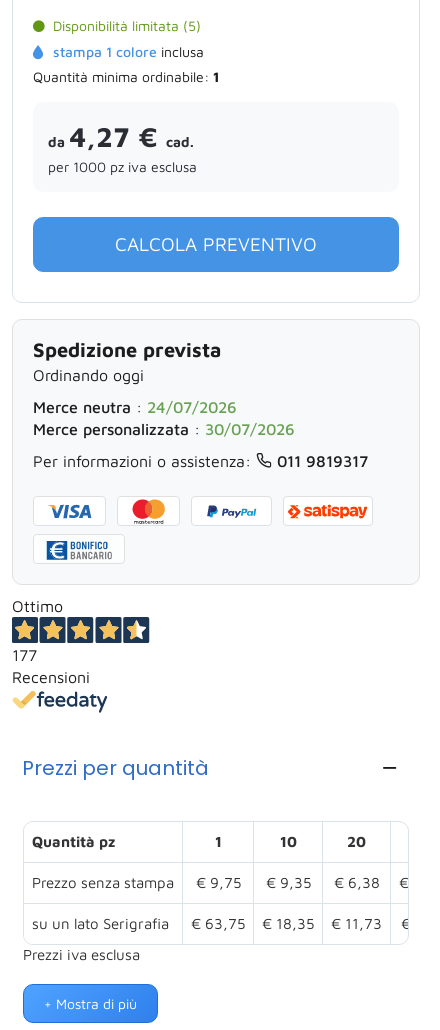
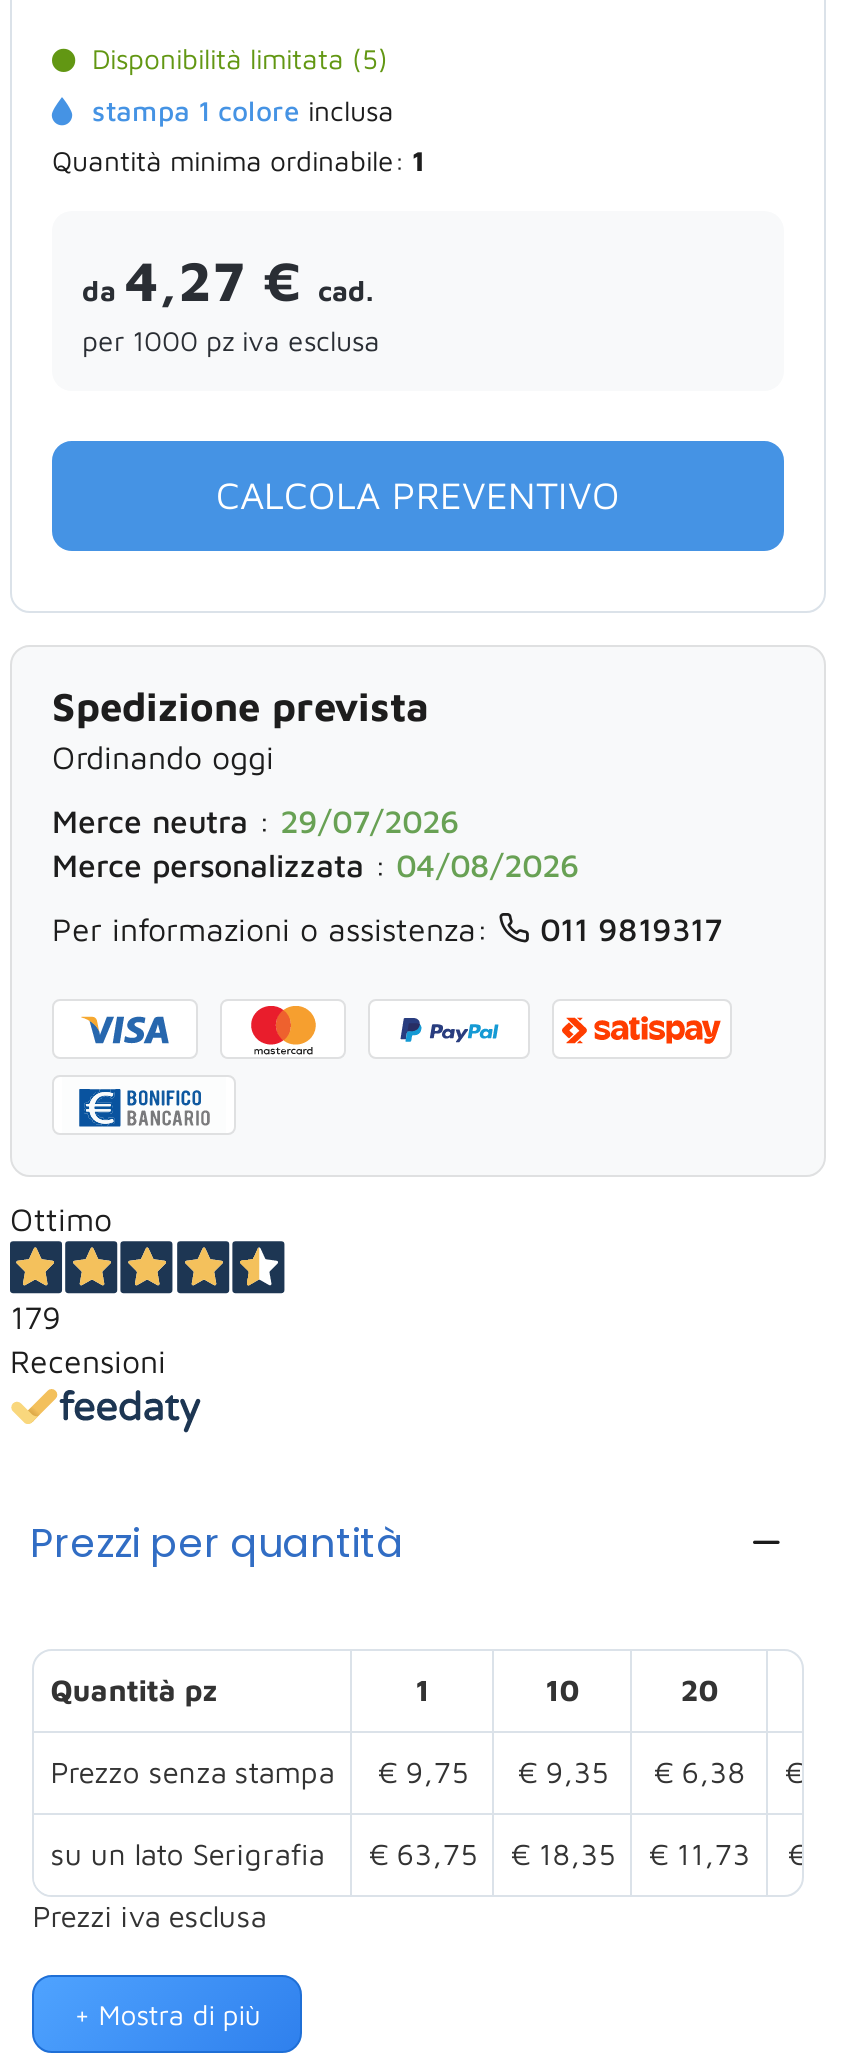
- Merce neutra: 24/07/2026
+ Merce neutra: 29/07/2026

- Merce personalizzata: 30/07/2026
+ Merce personalizzata: 04/08/2026

- 177
+ 179
